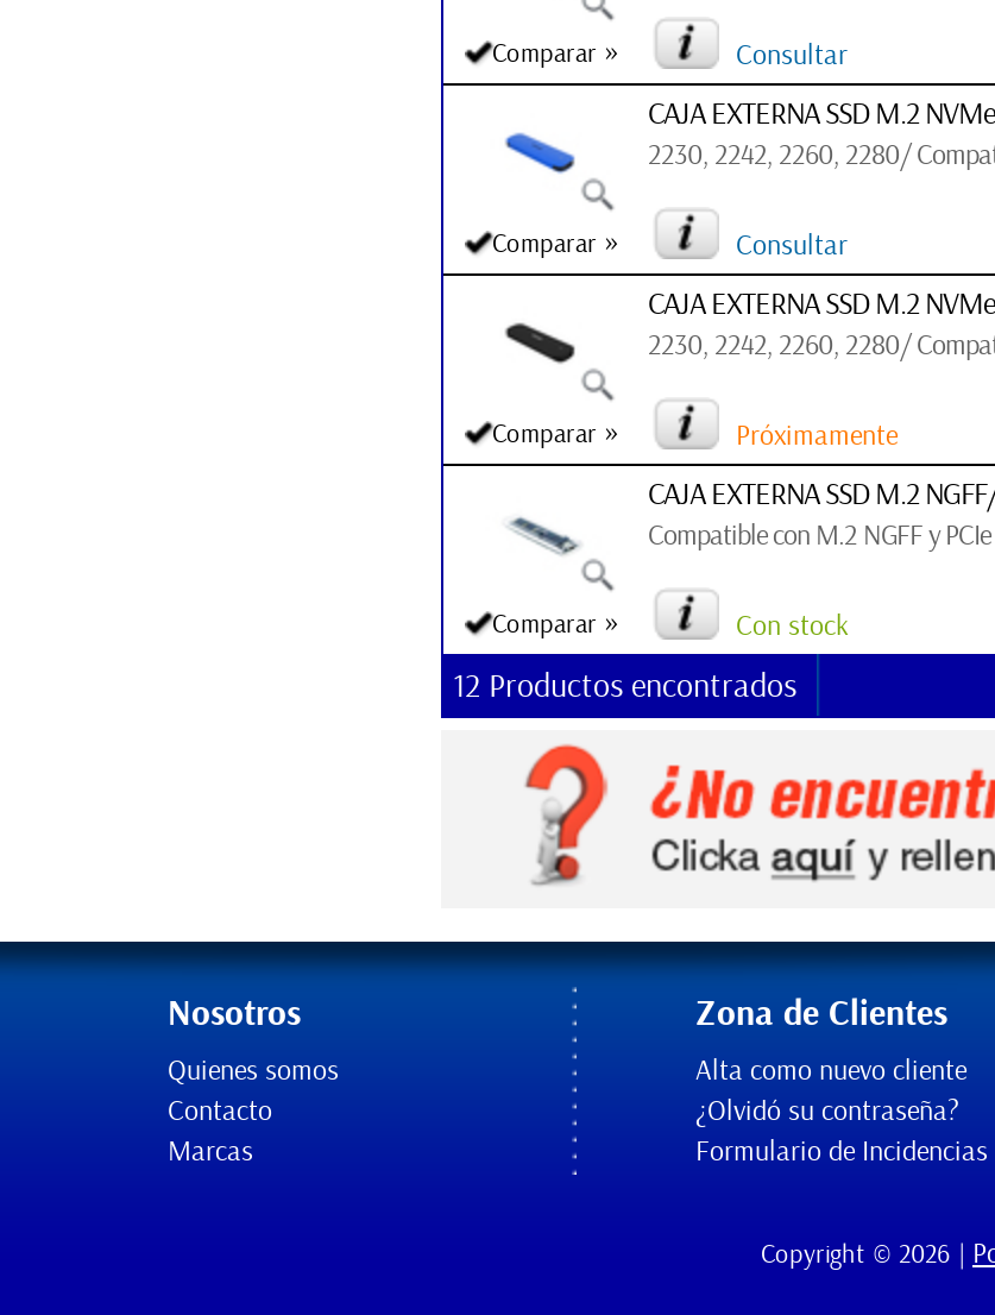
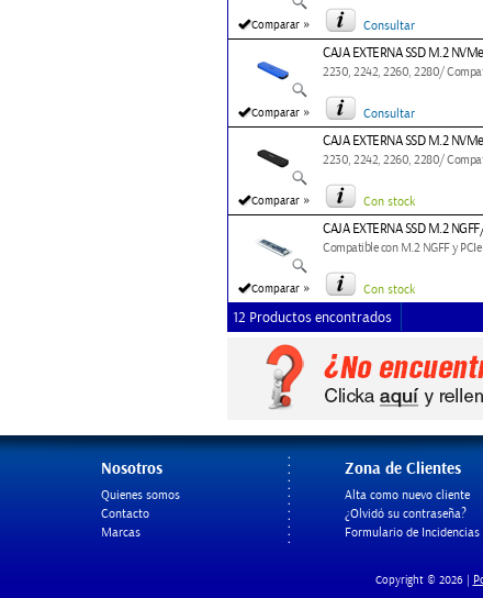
- Próximamente
+ Con stock
